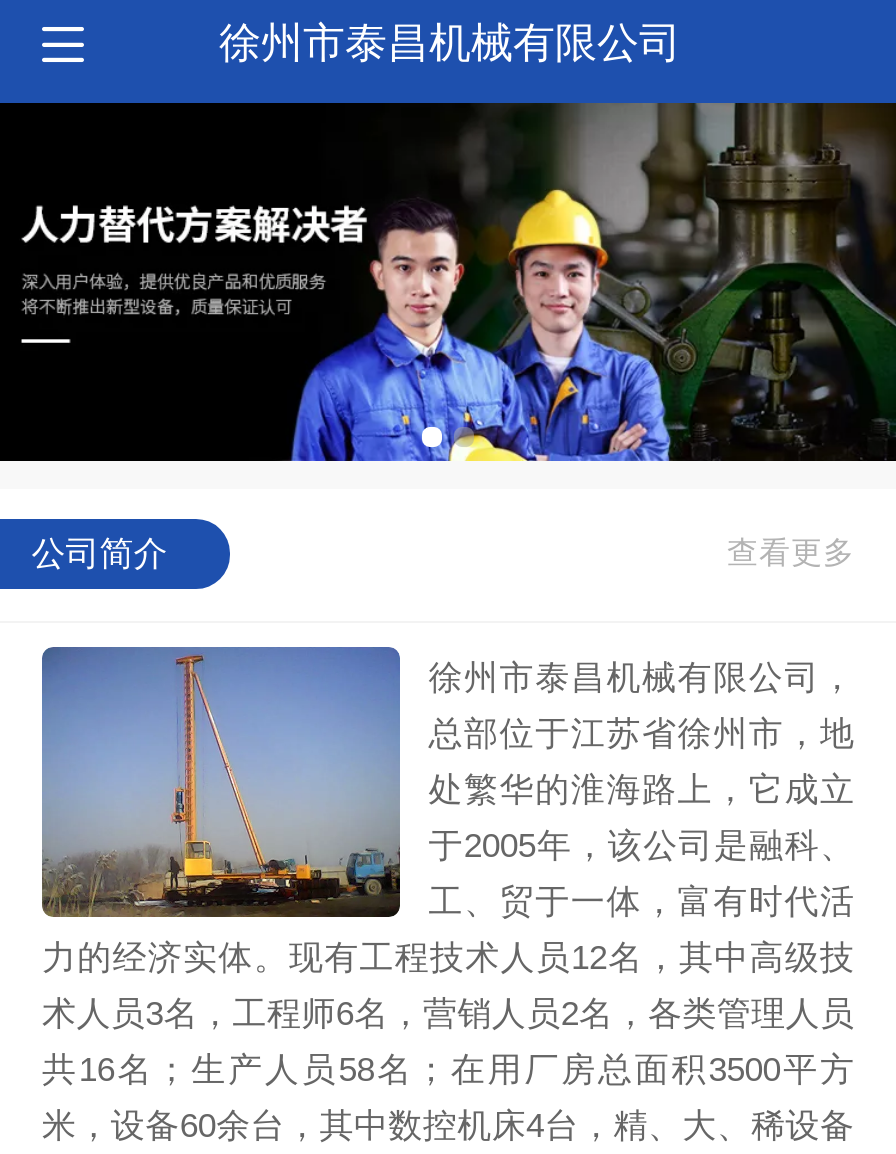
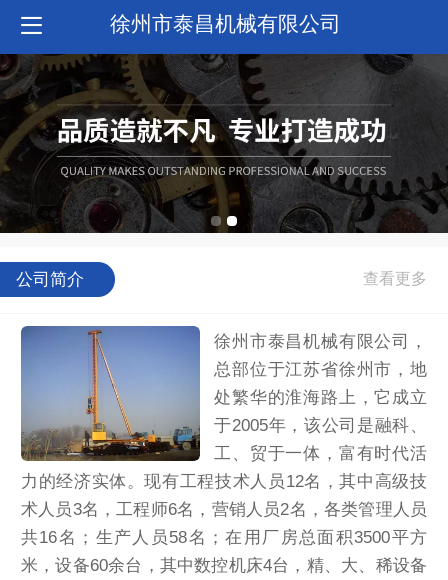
- [image]
+ [image]
